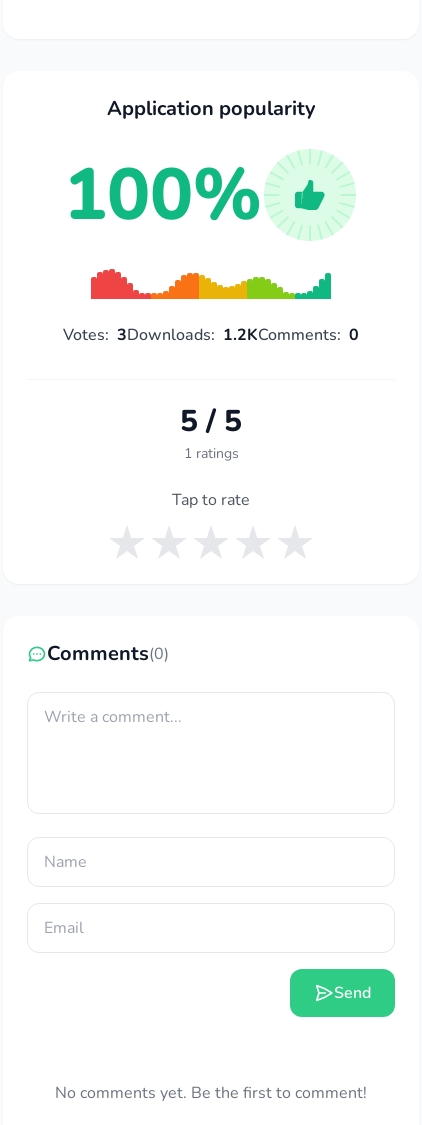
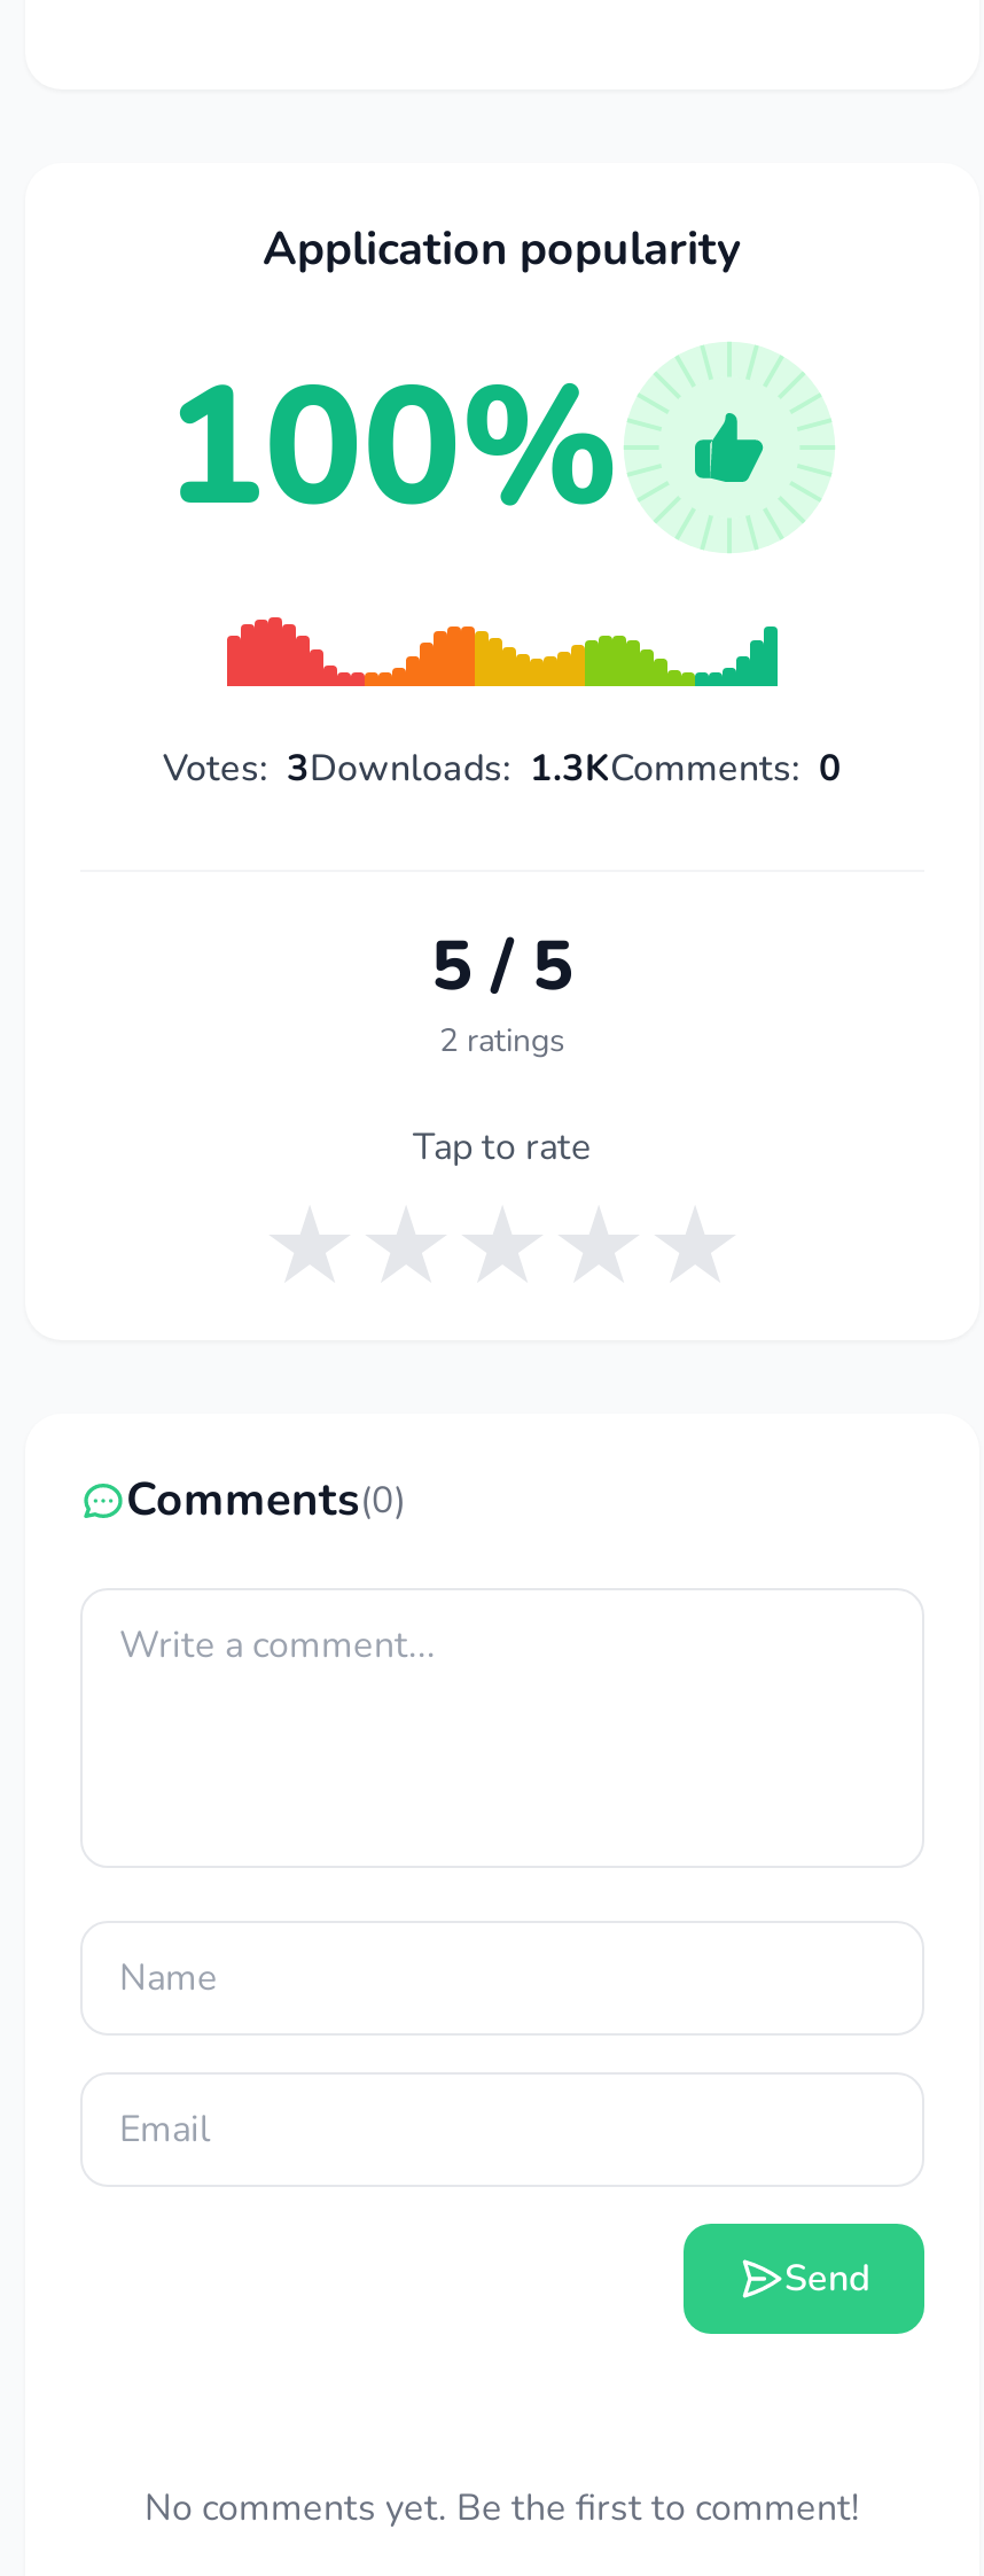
- Votes: 3Downloads: 1.2KComments: 0
+ Votes: 3Downloads: 1.3KComments: 0

- 1 ratings
+ 2 ratings
